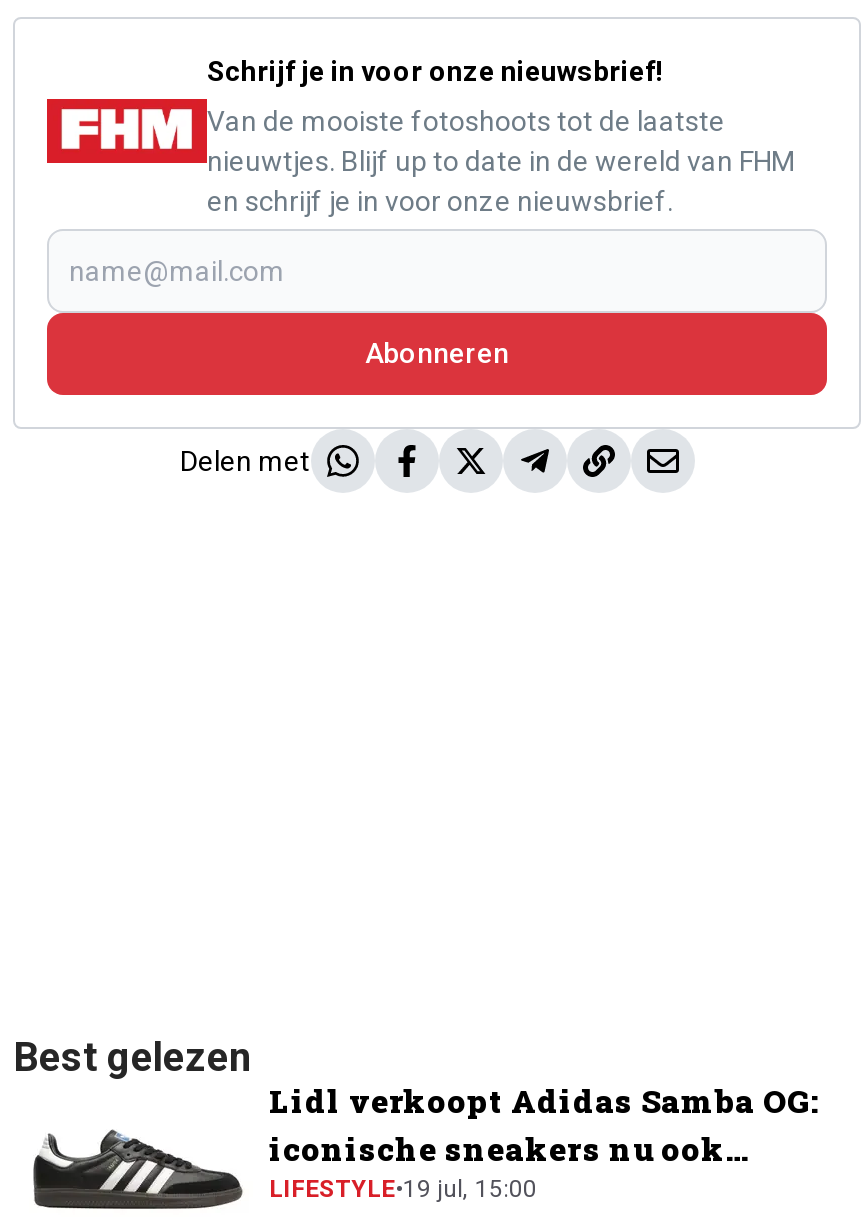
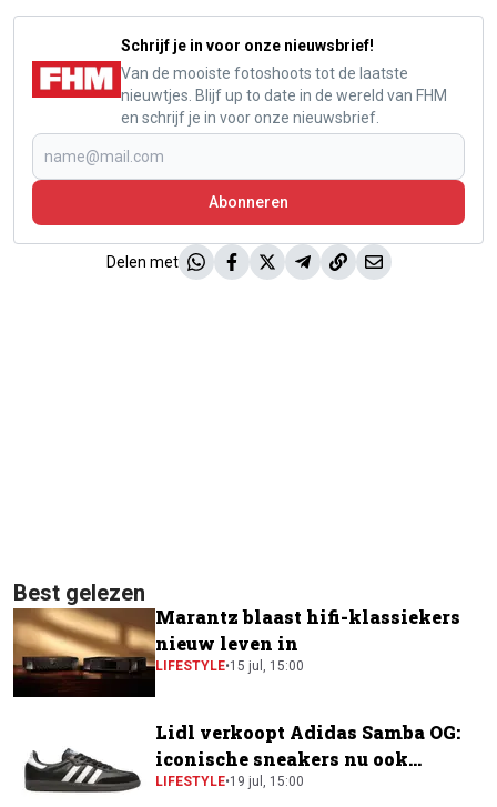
+ [image]
+ Marantz blaast hifi-klassiekers
+ nieuw leven in
+ LIFESTYLE•15 jul, 15:00
